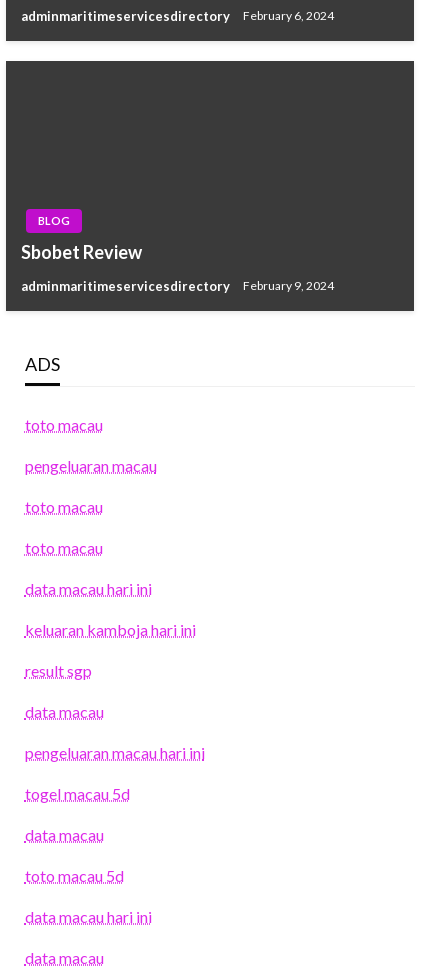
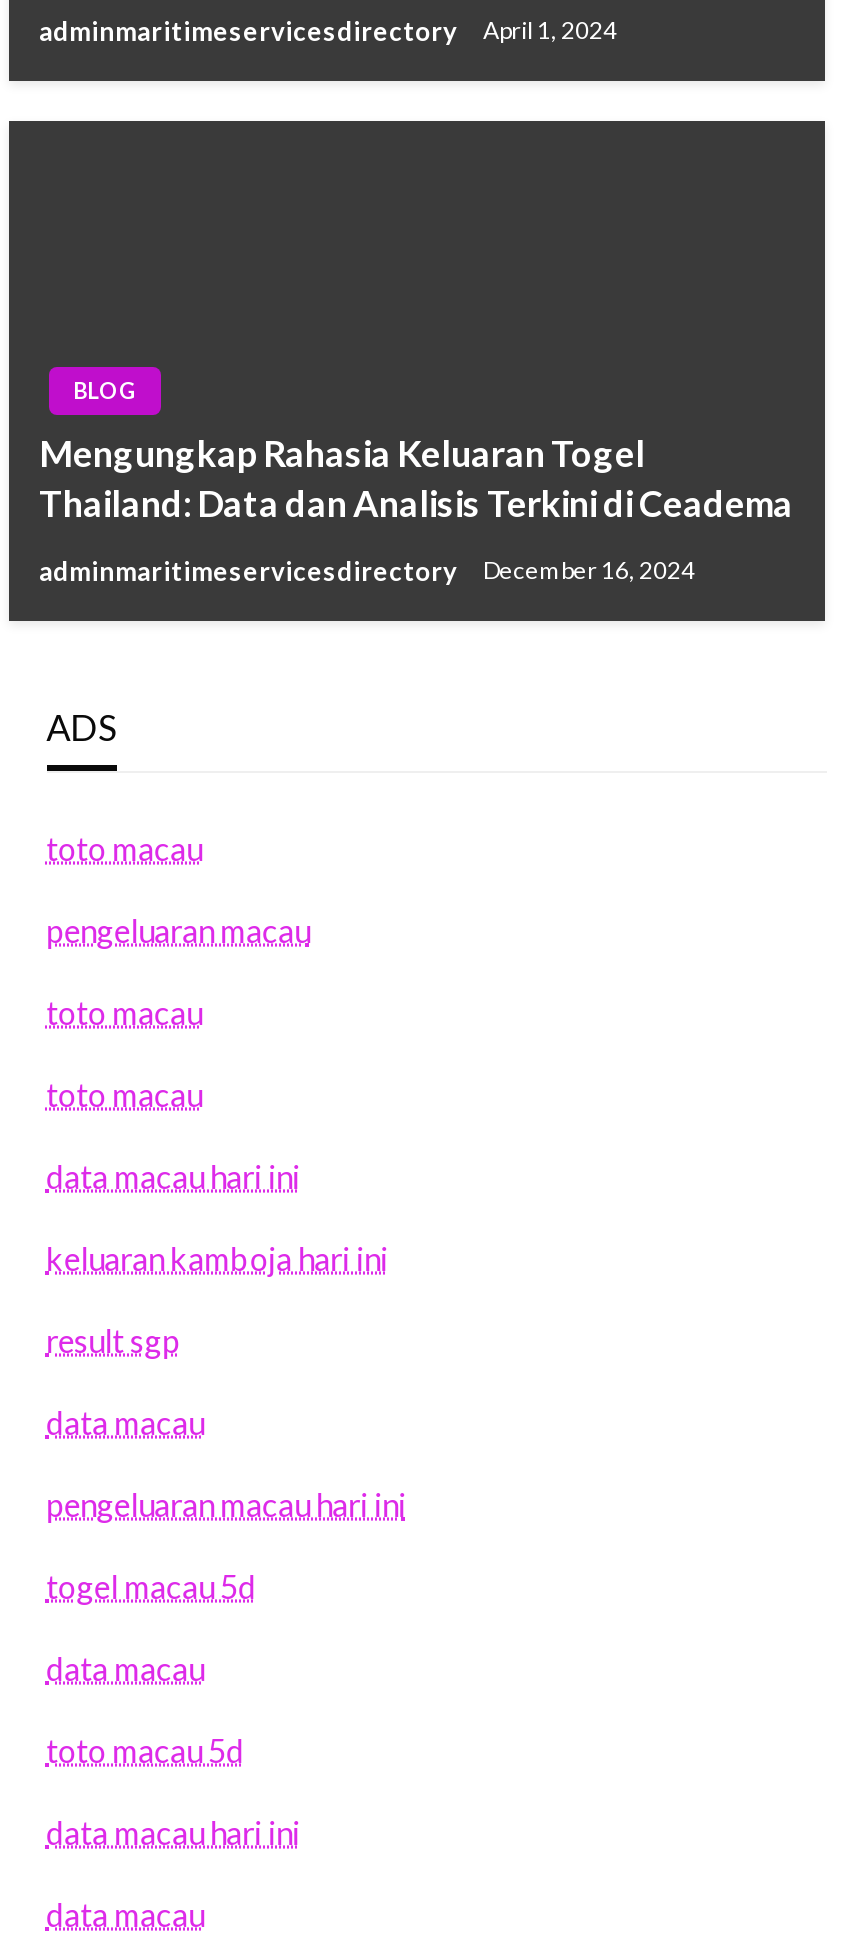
- adminmaritimeservicesdirectory February 6, 2024
+ adminmaritimeservicesdirectory April 1, 2024

moved up: BLOG

- Sbobet Review
+ Mengungkap Rahasia Keluaran Togel
+ Thailand: Data dan Analisis Terkini di Ceadema

- adminmaritimeservicesdirectory February 9, 2024
+ adminmaritimeservicesdirectory December 16, 2024
